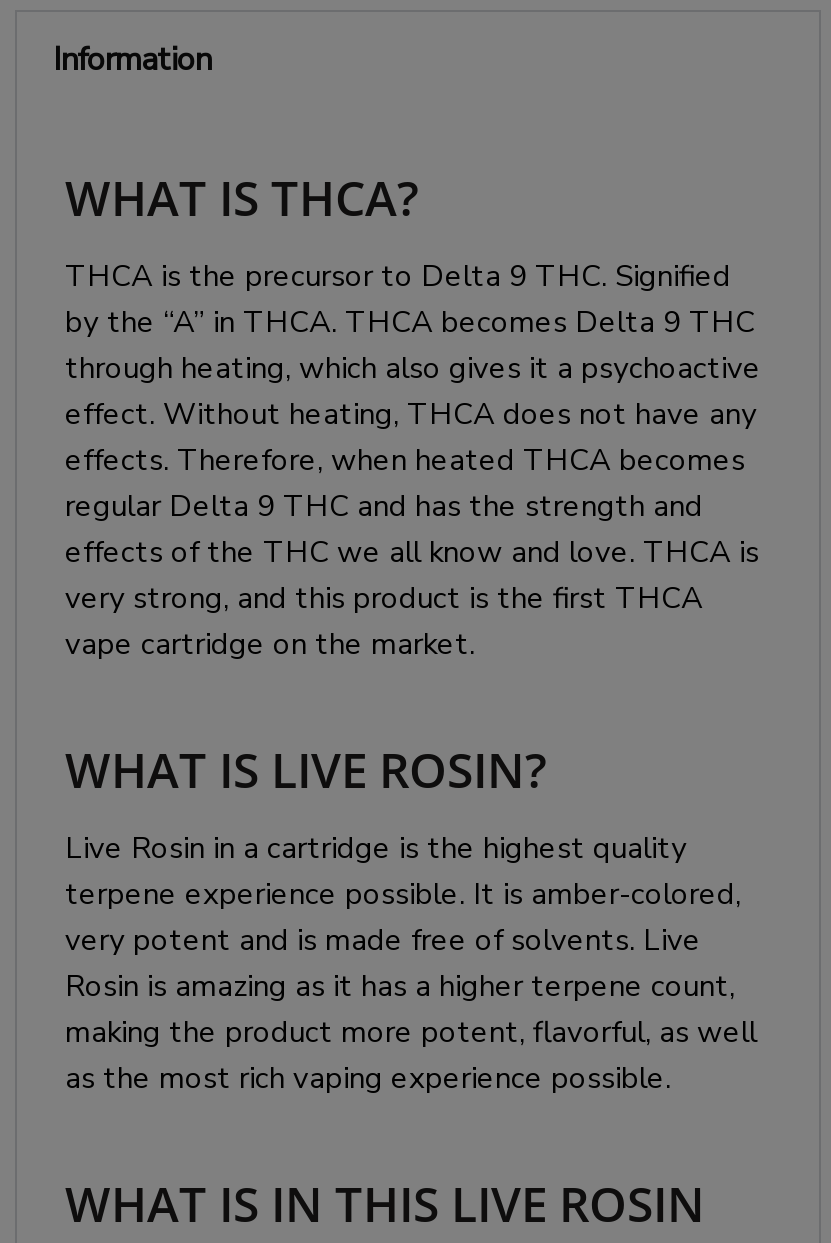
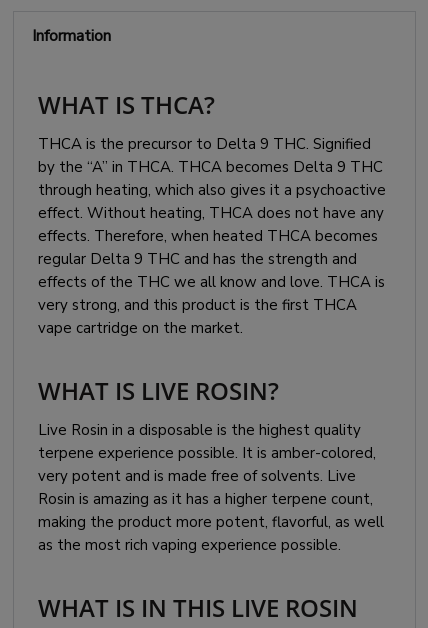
- Live Rosin in a cartridge is the highest quality
+ Live Rosin in a disposable is the highest quality
